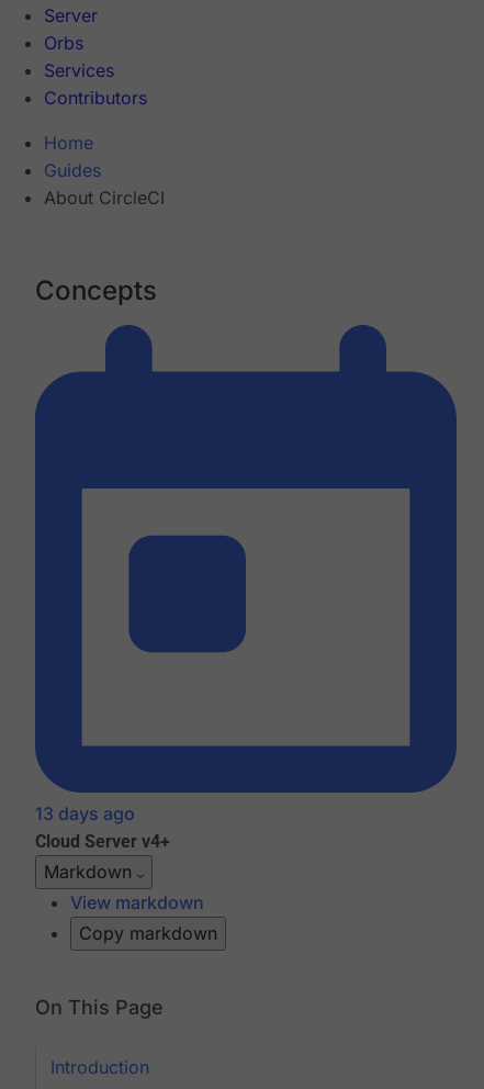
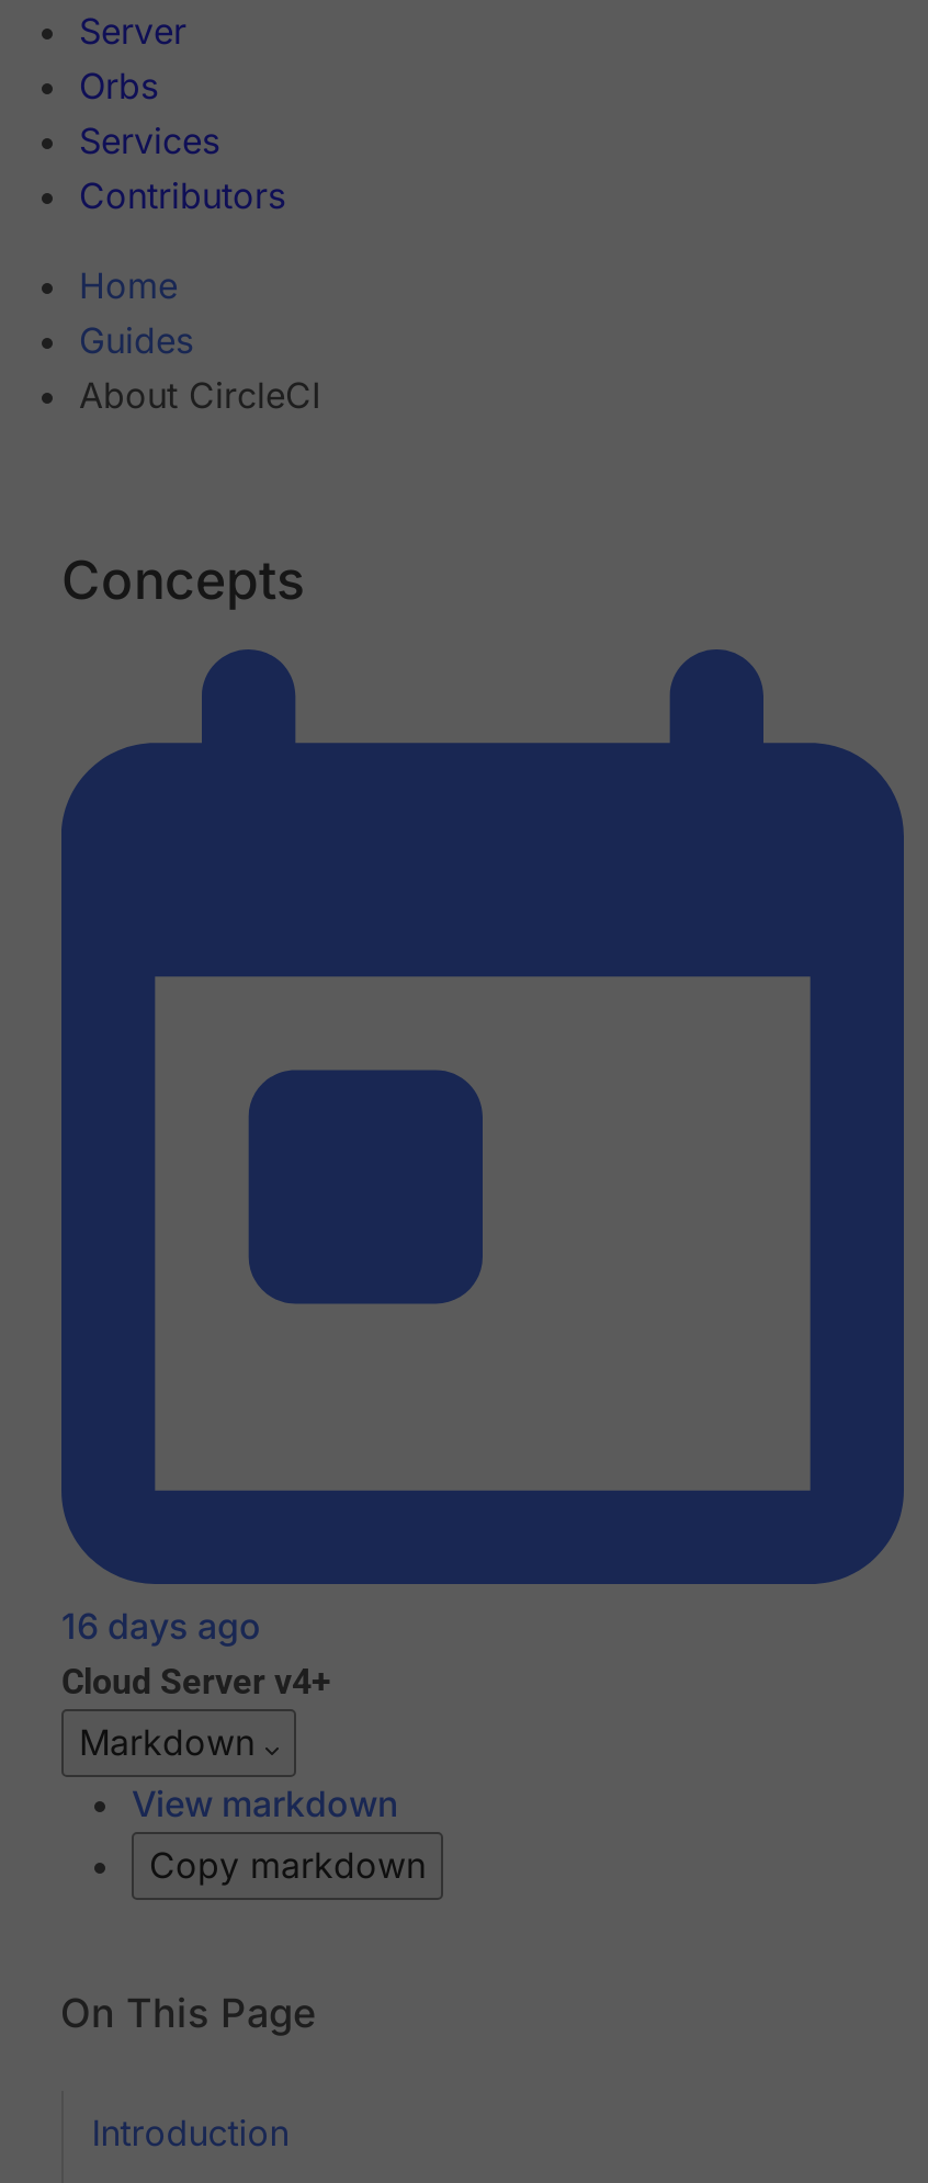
- 13 days ago
+ 16 days ago
